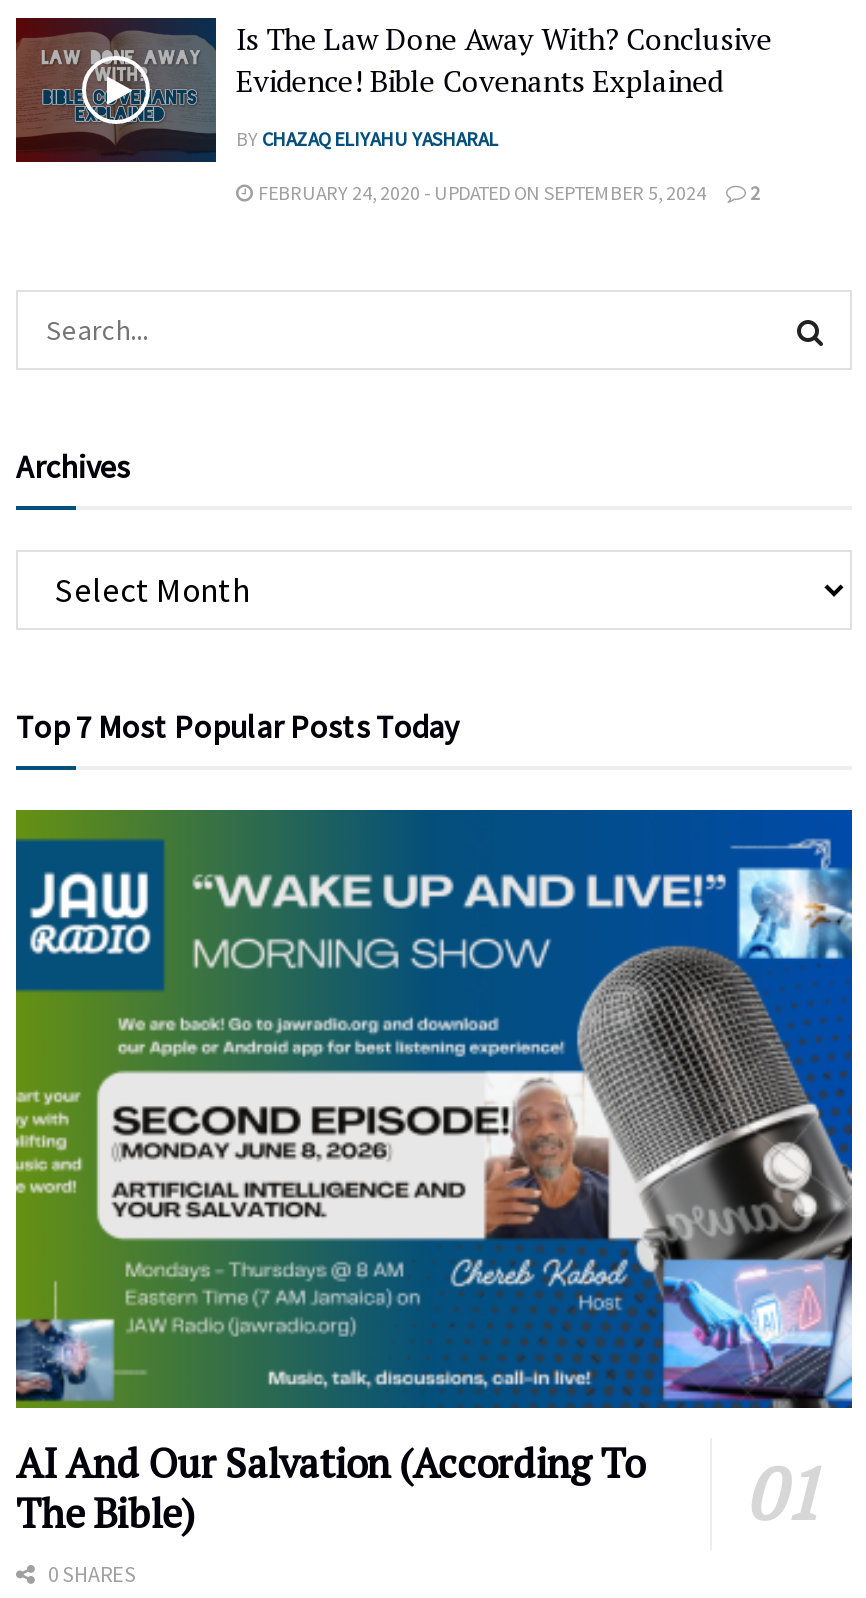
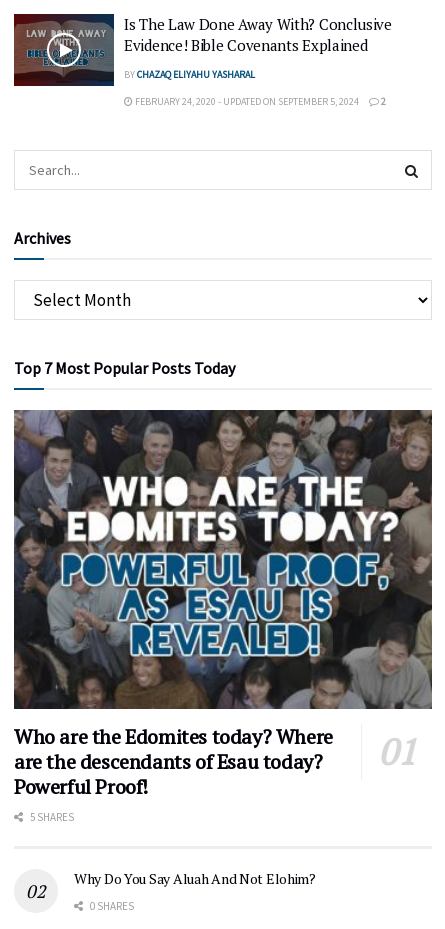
- [image]
- AI And Our Salvation (According To
- The Bible)
+ [image]
+ Who are the Edomites today? Where
+ are the descendants of Esau today?
+ Powerful Proof!
+ 5 SHARES
+ Why Do You Say Aluah And Not Elohim?
